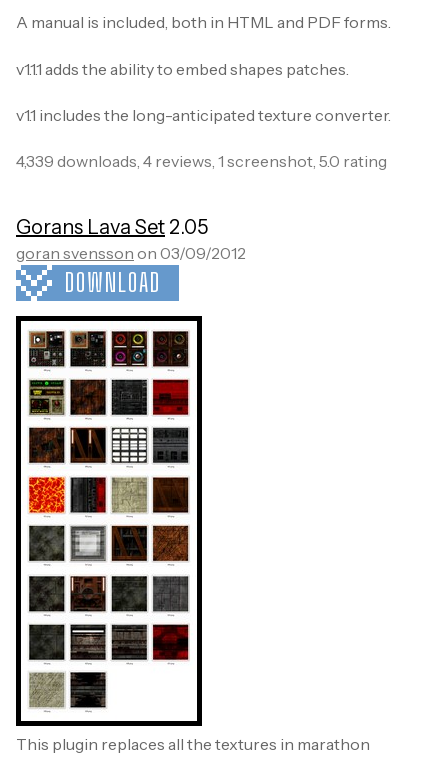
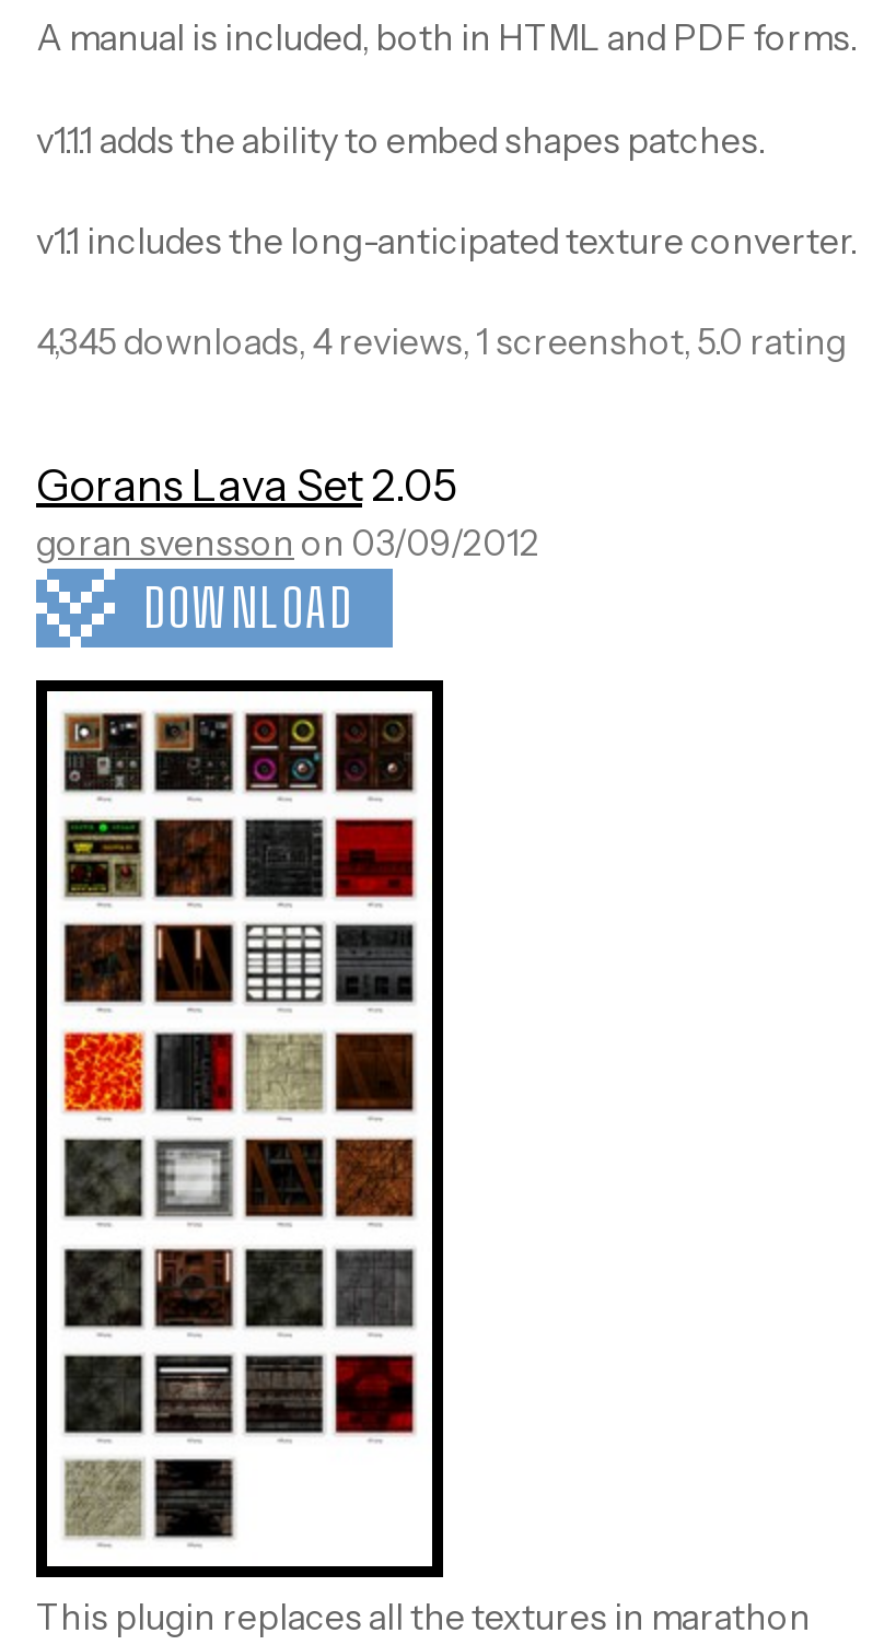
- 4,339 downloads, 4 reviews, 1 screenshot, 5.0 rating
+ 4,345 downloads, 4 reviews, 1 screenshot, 5.0 rating
